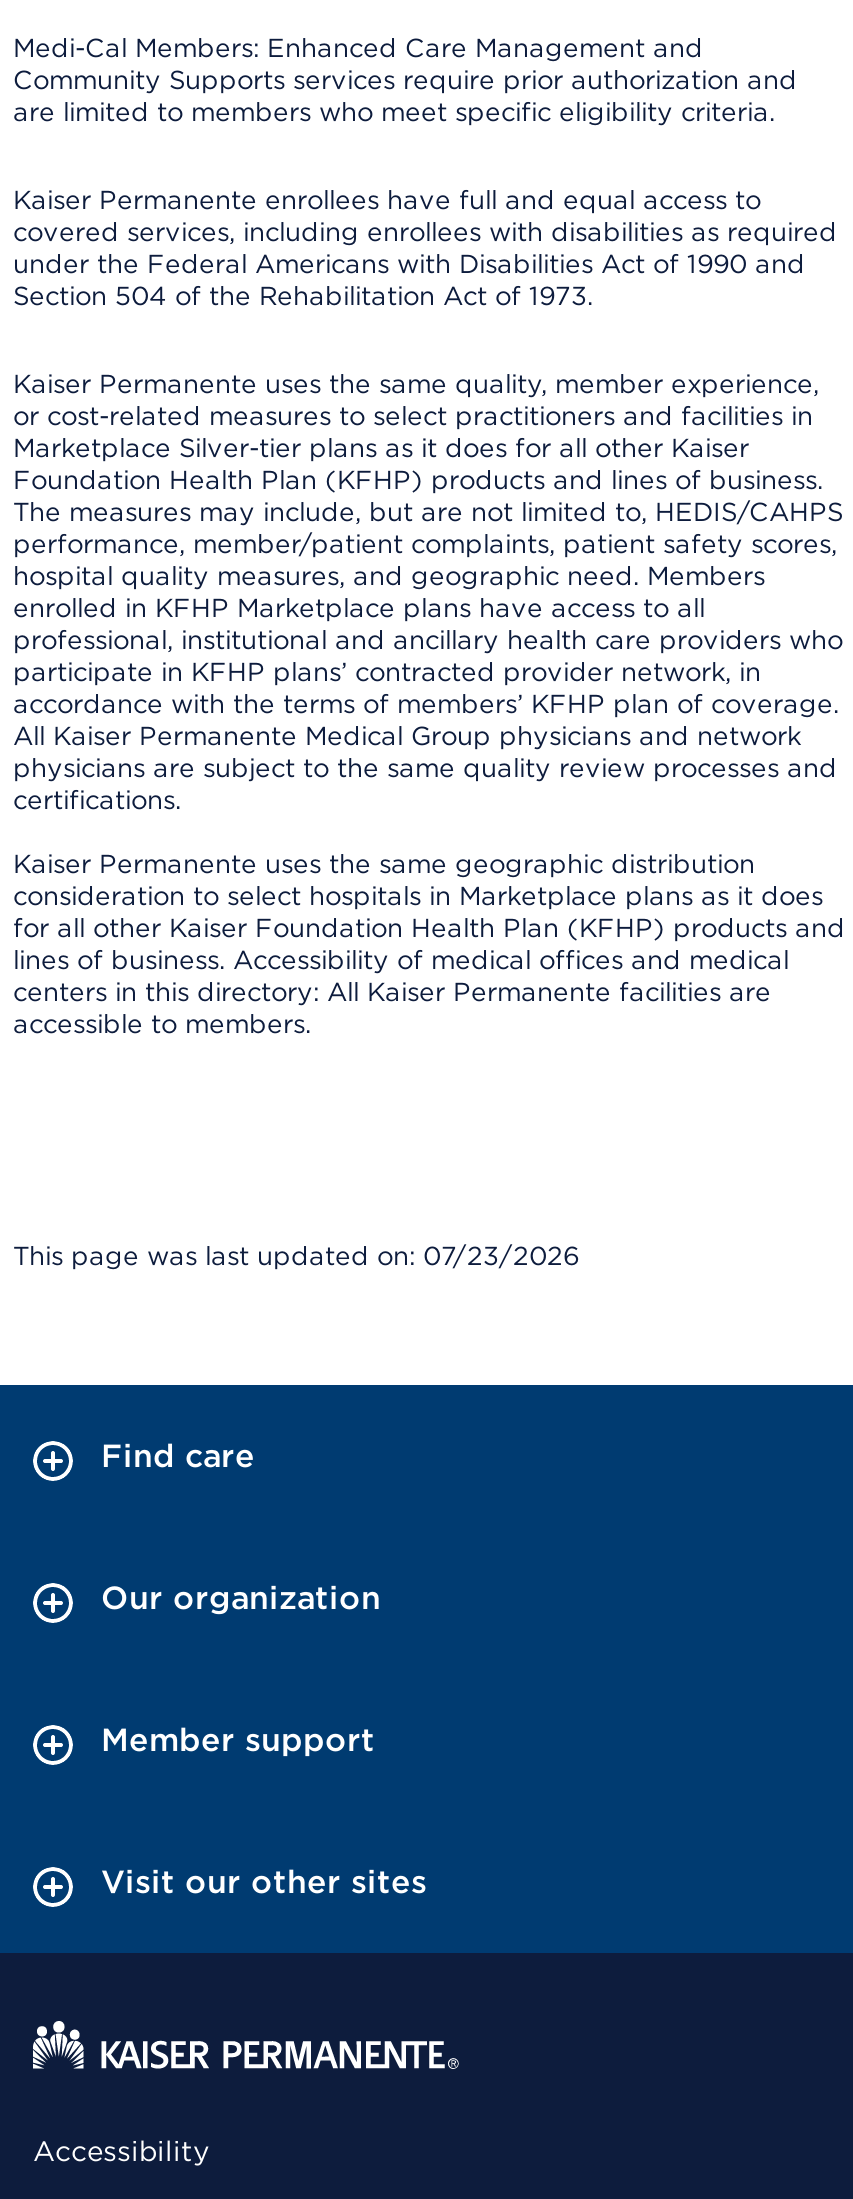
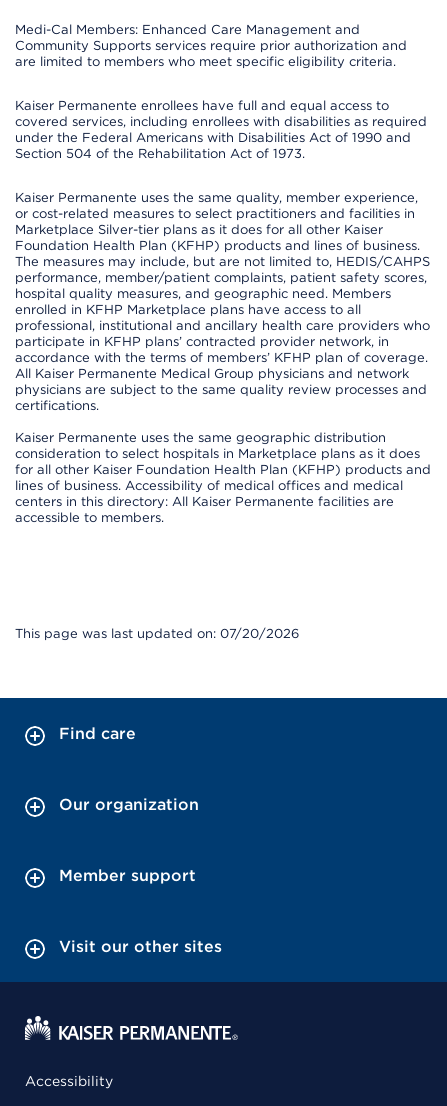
- This page was last updated on: 07/23/2026
+ This page was last updated on: 07/20/2026
